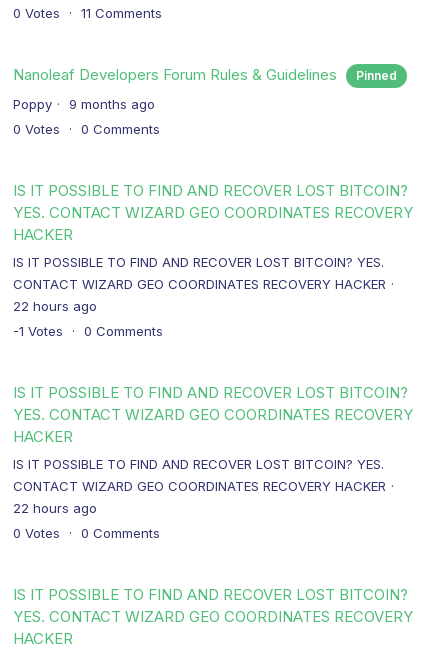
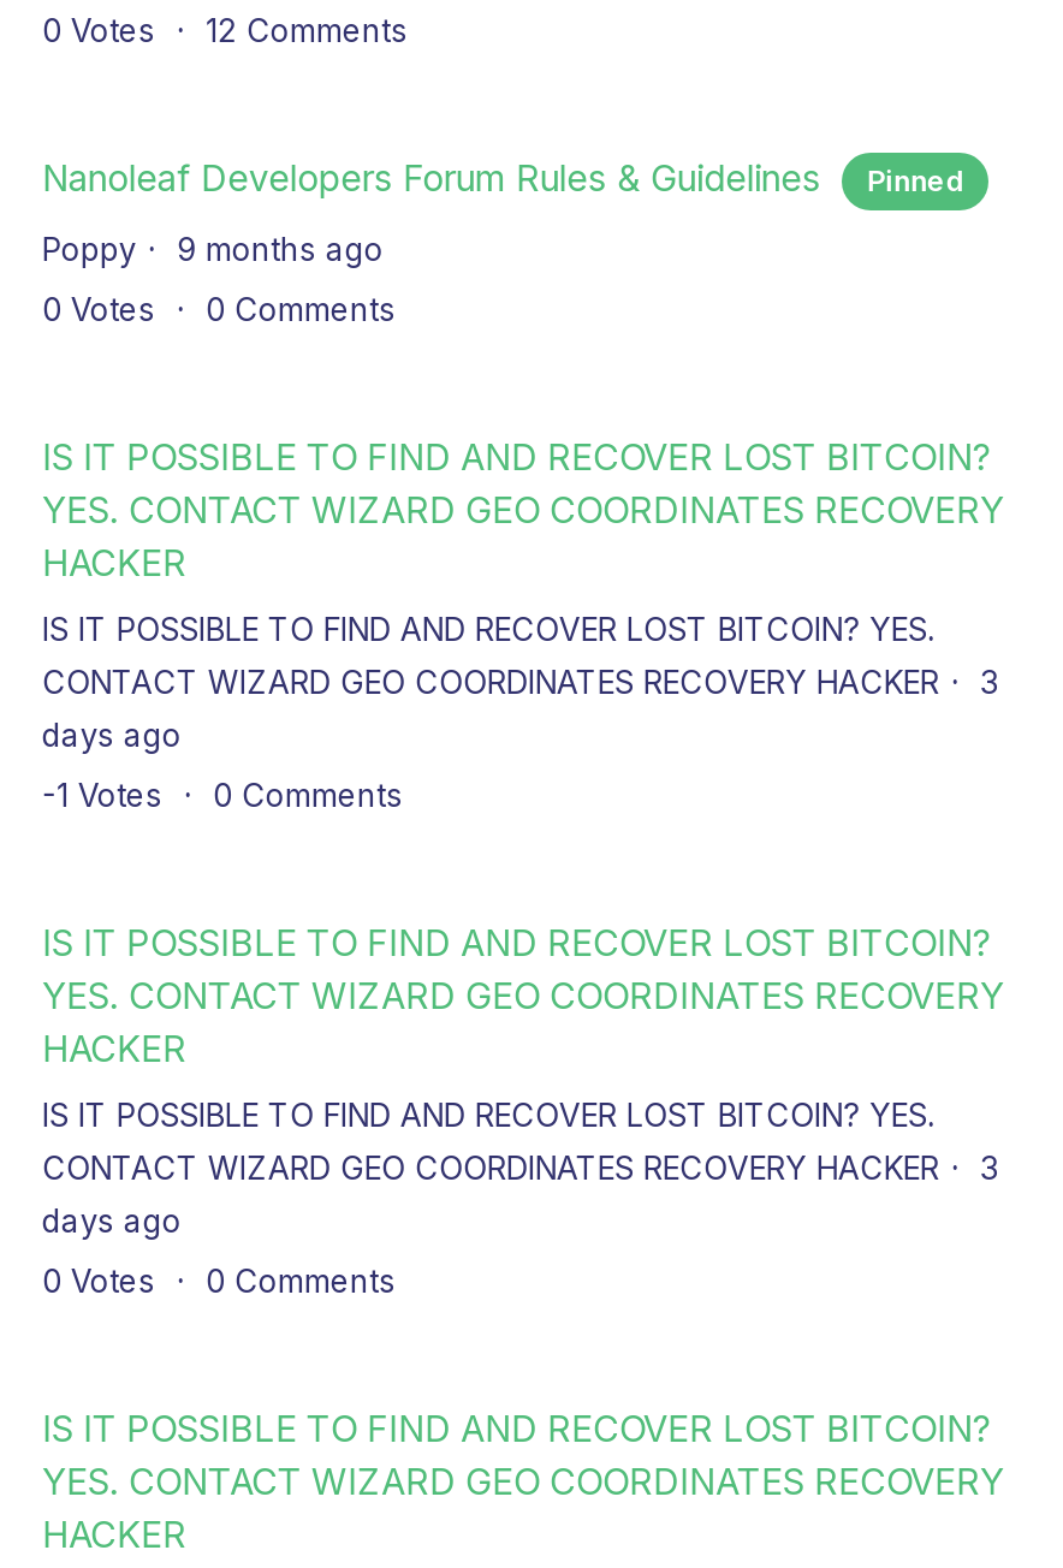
- 0 Votes 11 Comments
+ 0 Votes 12 Comments

- 22 hours ago
+ 3
+ days ago

- 22 hours ago
+ 3
+ days ago
